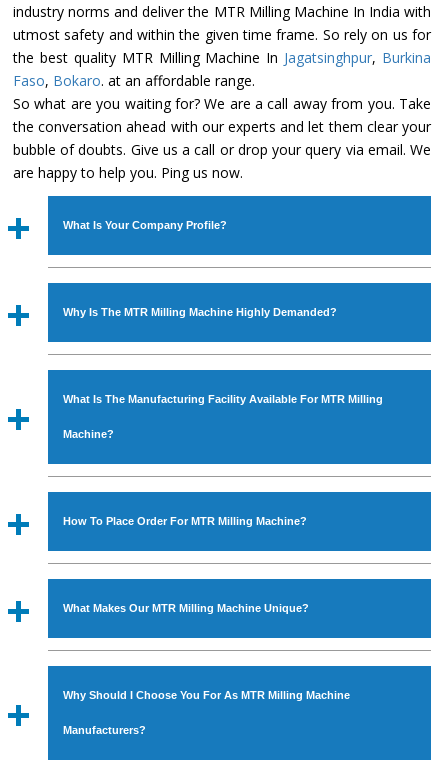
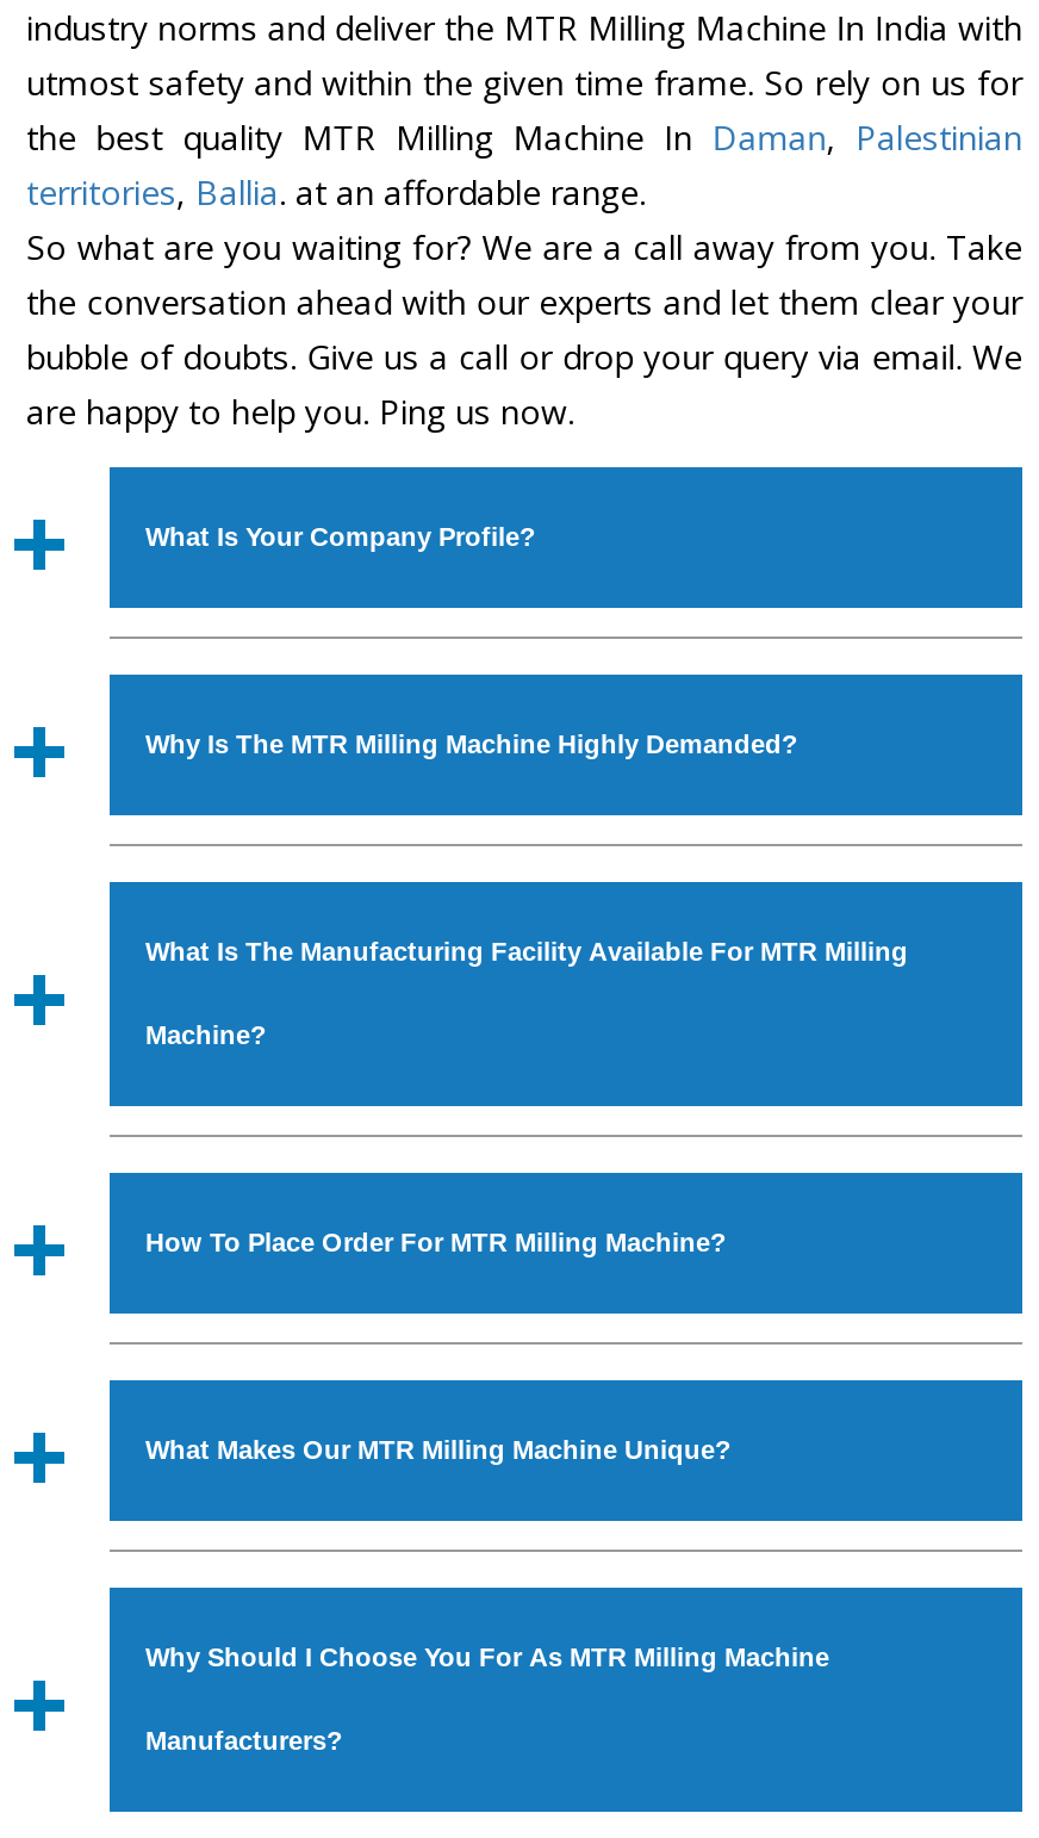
- the best quality MTR Milling Machine In Jagatsinghpur, Burkina
+ the best quality MTR Milling Machine In Daman, Palestinian

- Faso, Bokaro. at an affordable range.
+ territories, Ballia. at an affordable range.
